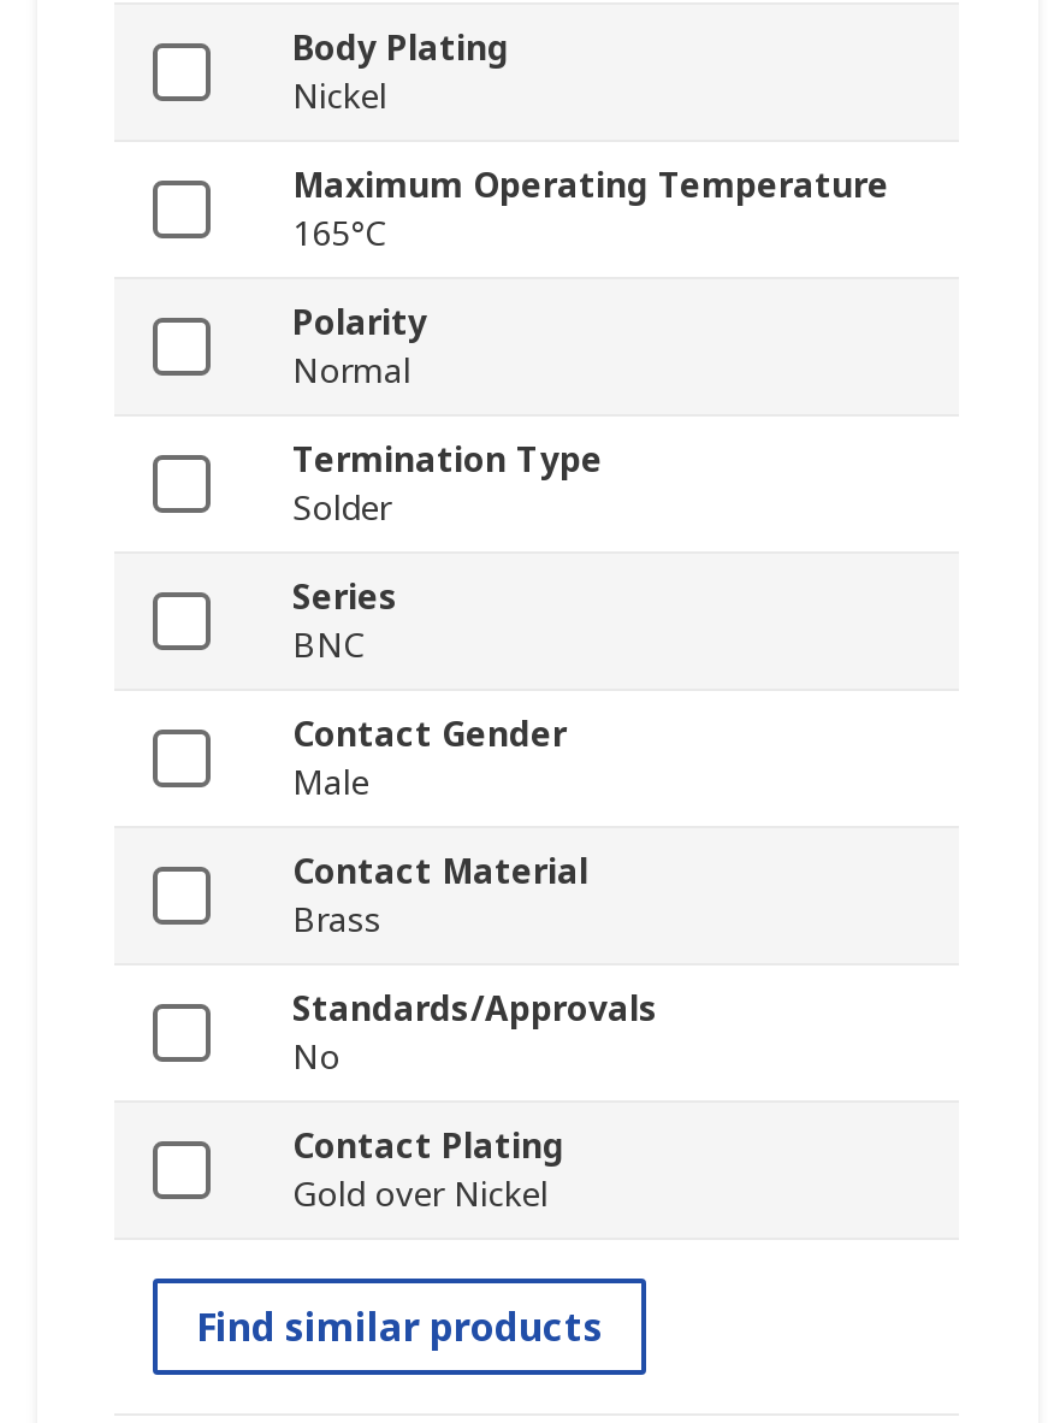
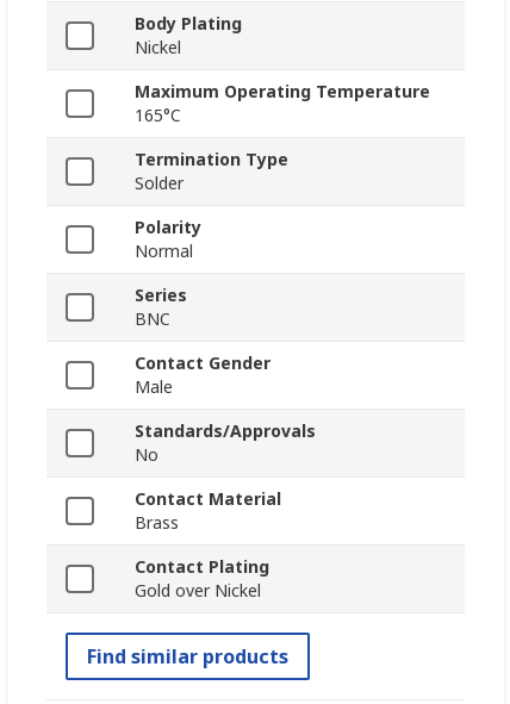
moved down: Polarity | Normal

moved up: Termination Type | Solder

moved down: Contact Material | Brass

moved up: Standards/Approvals | No
